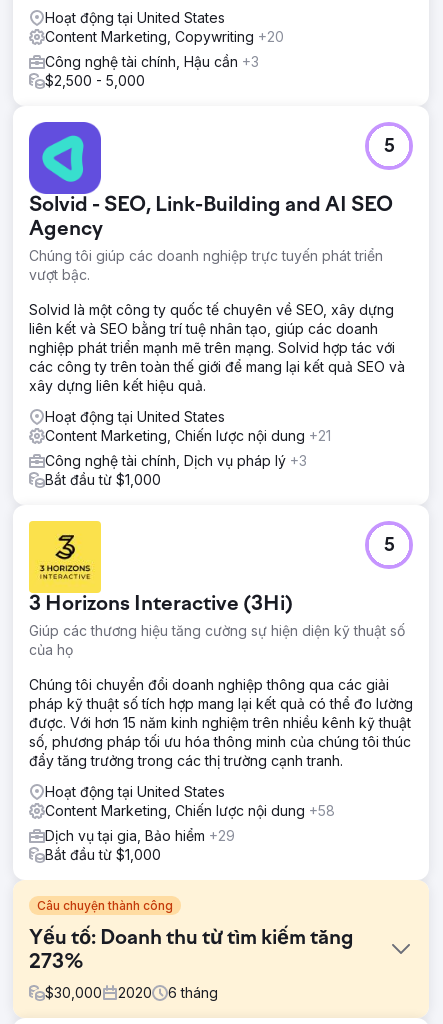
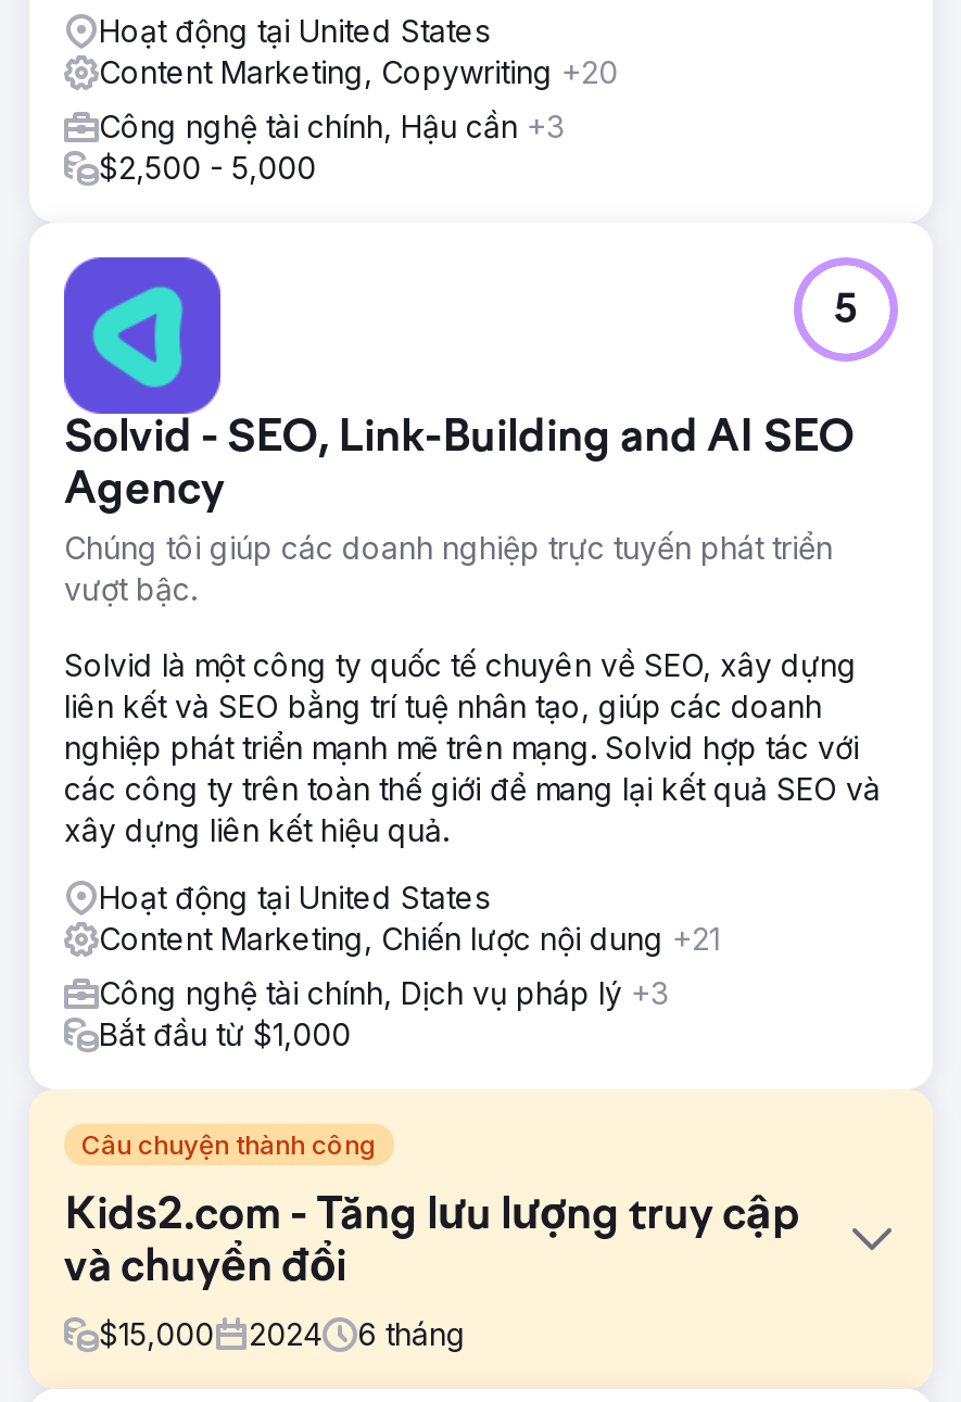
- [image]

- 5

- 3 Horizons Interactive (3Hi)
- Giúp các thương hiệu tăng cường sự hiện diện kỹ thuật số
- của họ

- Chúng tôi chuyển đổi doanh nghiệp thông qua các giải
- pháp kỹ thuật số tích hợp mang lại kết quả có thể đo lường
- được. Với hơn 15 năm kinh nghiệm trên nhiều kênh kỹ thuật
- số, phương pháp tối ưu hóa thông minh của chúng tôi thúc
- đẩy tăng trưởng trong các thị trường cạnh tranh.
- Hoạt động tại United States
- Content Marketing, Chiến lược nội dung +58
- Dịch vụ tại gia, Bảo hiểm +29
- Bắt đầu từ $1,000

- Yếu tố: Doanh thu từ tìm kiếm tăng
- 273%
+ Kids2.com - Tăng lưu lượng truy cập
+ và chuyển đổi

- $30,000
- 2020
+ $15,000
+ 2024
